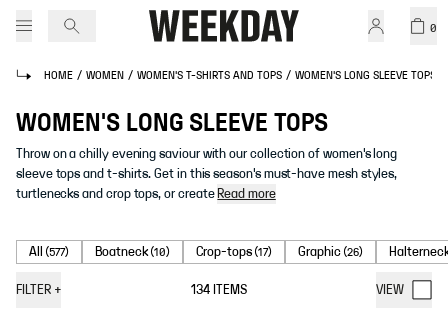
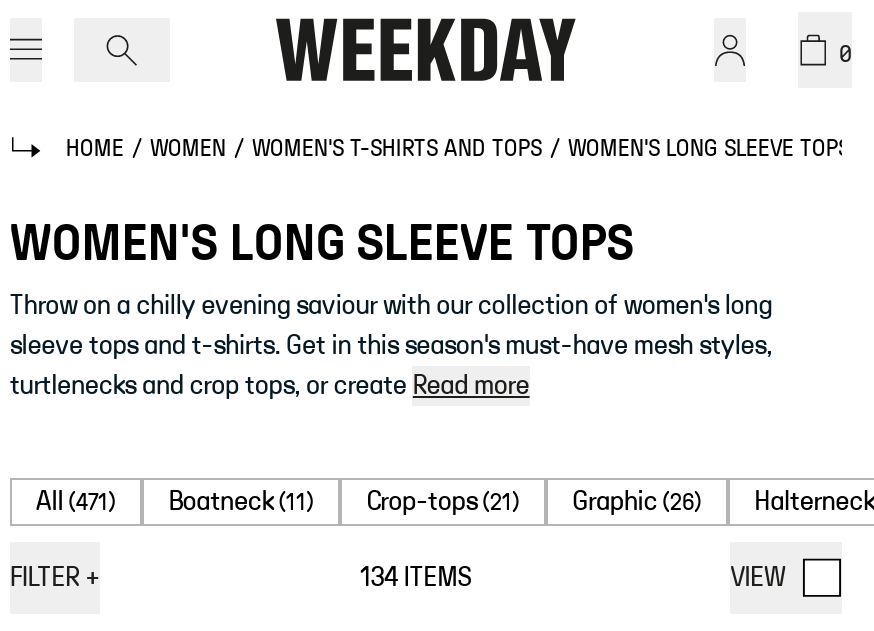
- All (577)
+ All (471)

- Boatneck (10)
+ Boatneck (11)

- Crop-tops (17)
+ Crop-tops (21)
